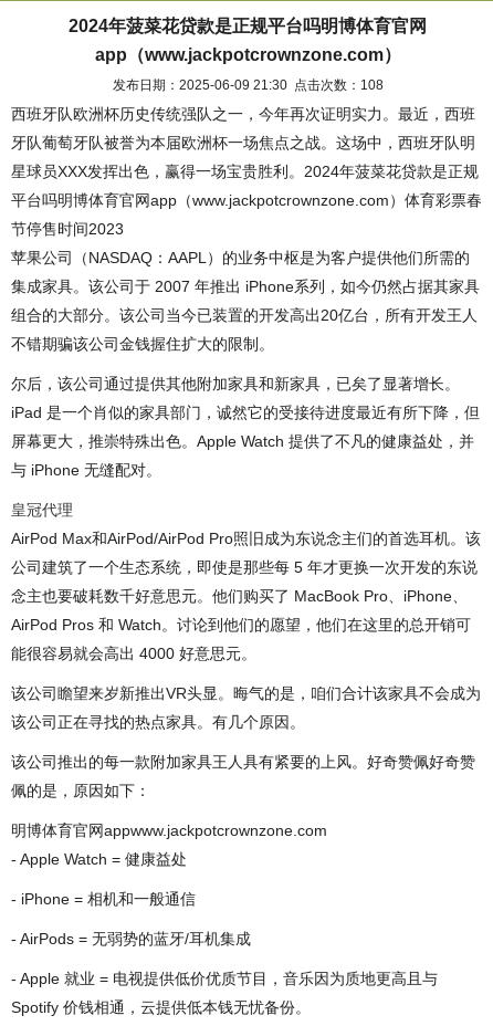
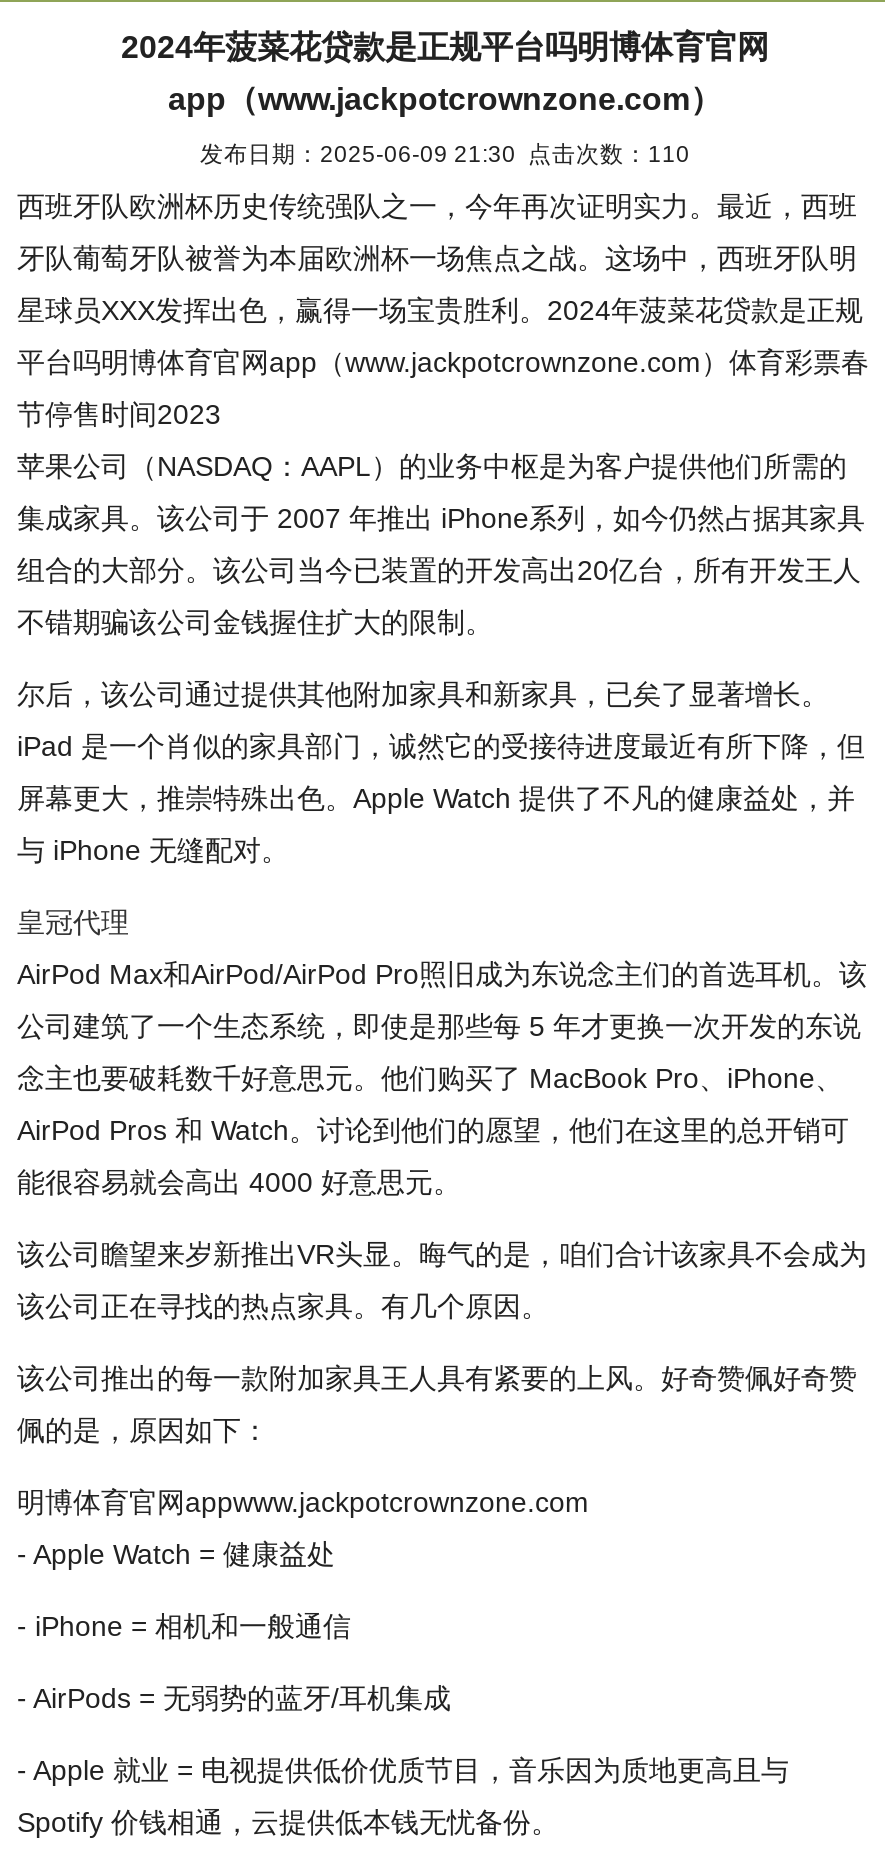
- 发布日期：2025-06-09 21:30 点击次数：108
+ 发布日期：2025-06-09 21:30 点击次数：110
